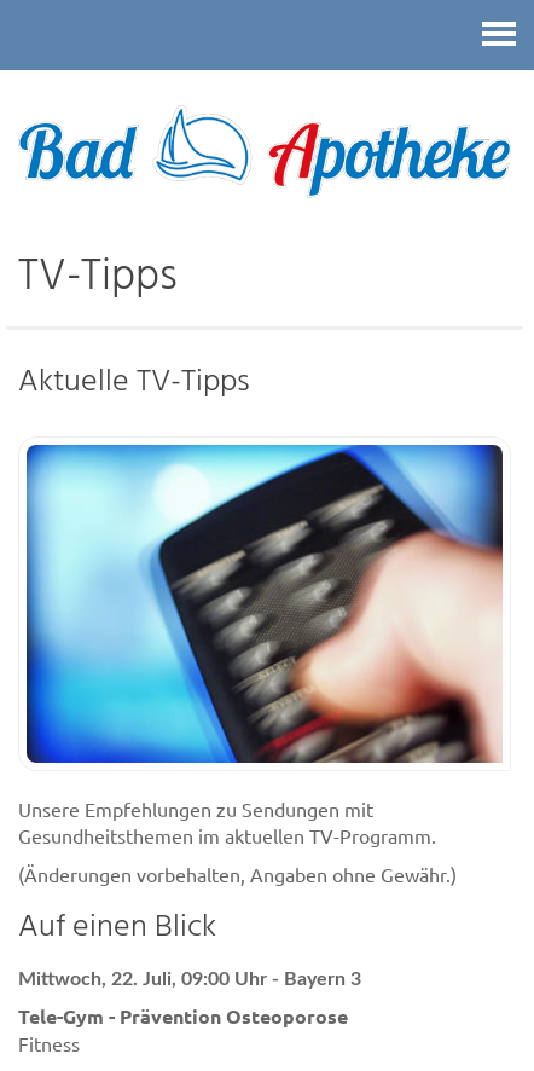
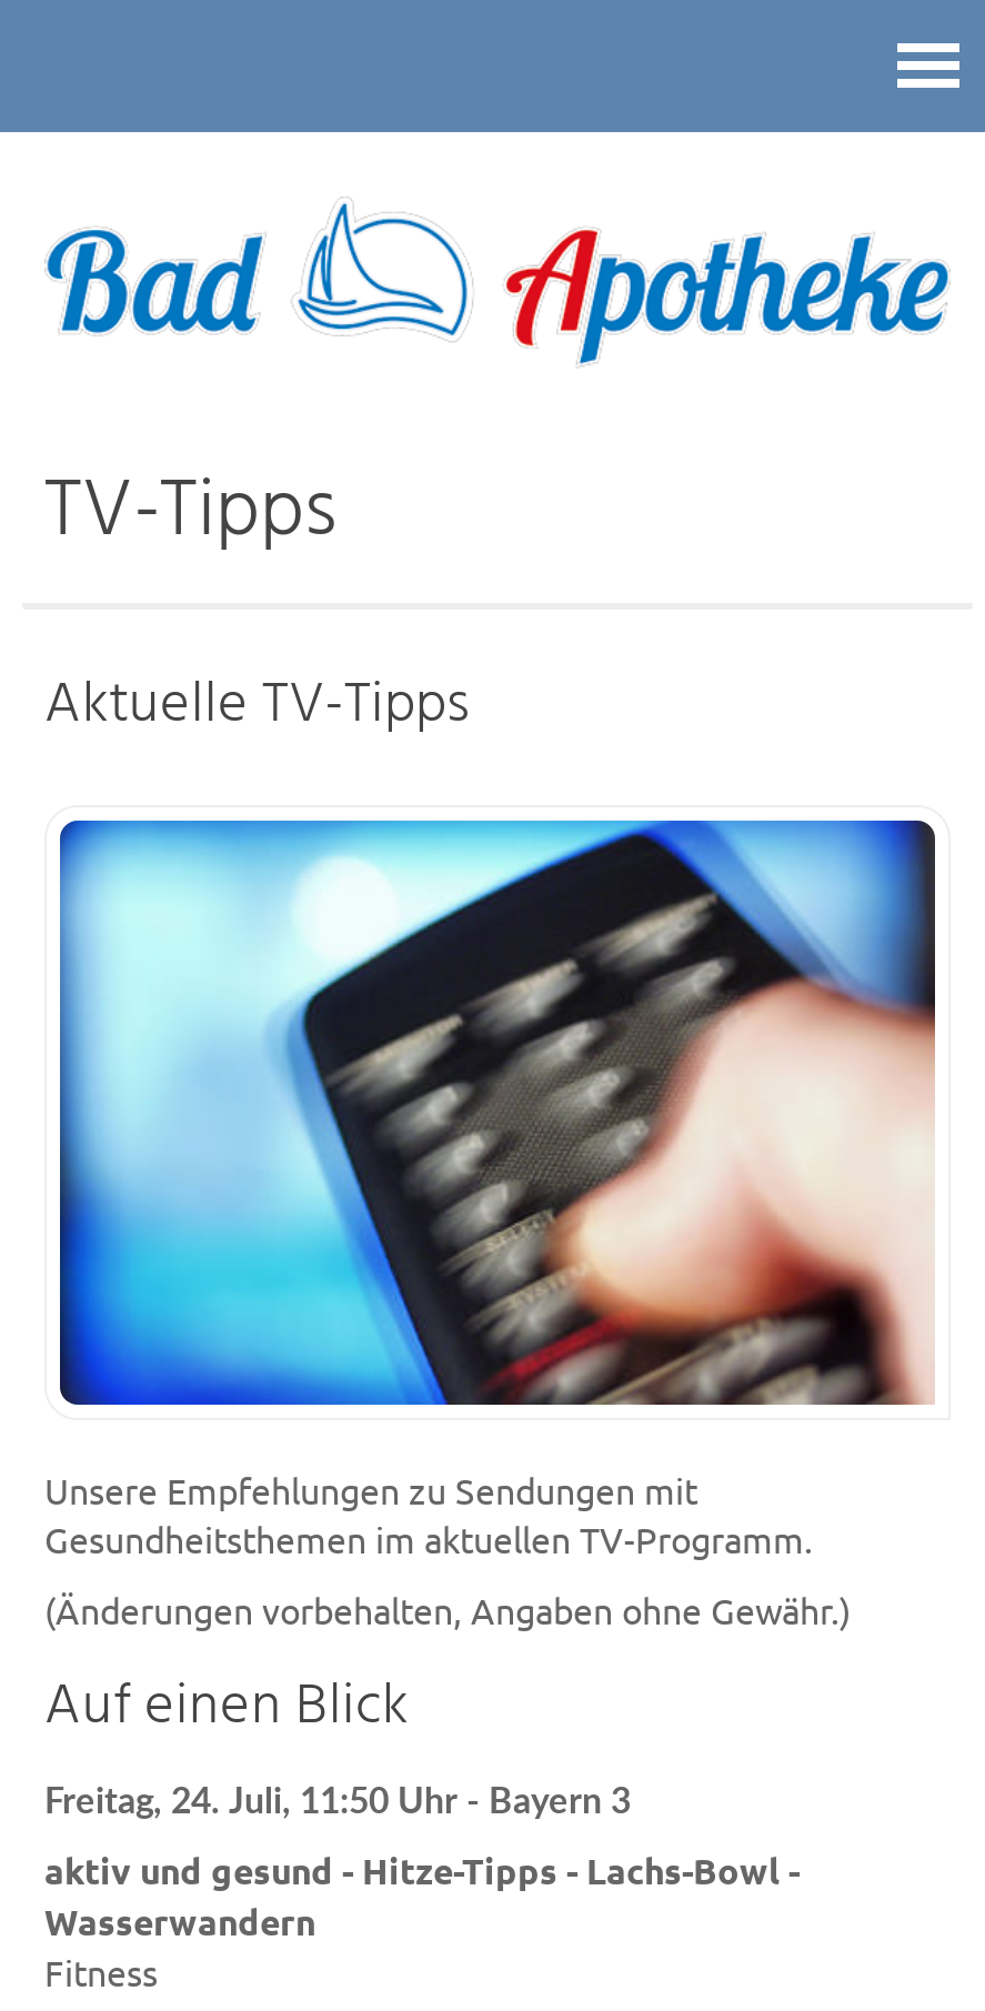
- Mittwoch, 22. Juli, 09:00 Uhr - Bayern 3
+ Freitag, 24. Juli, 11:50 Uhr - Bayern 3

- Tele-Gym - Prävention Osteoporose
+ aktiv und gesund - Hitze-Tipps - Lachs-Bowl -
+ Wasserwandern
